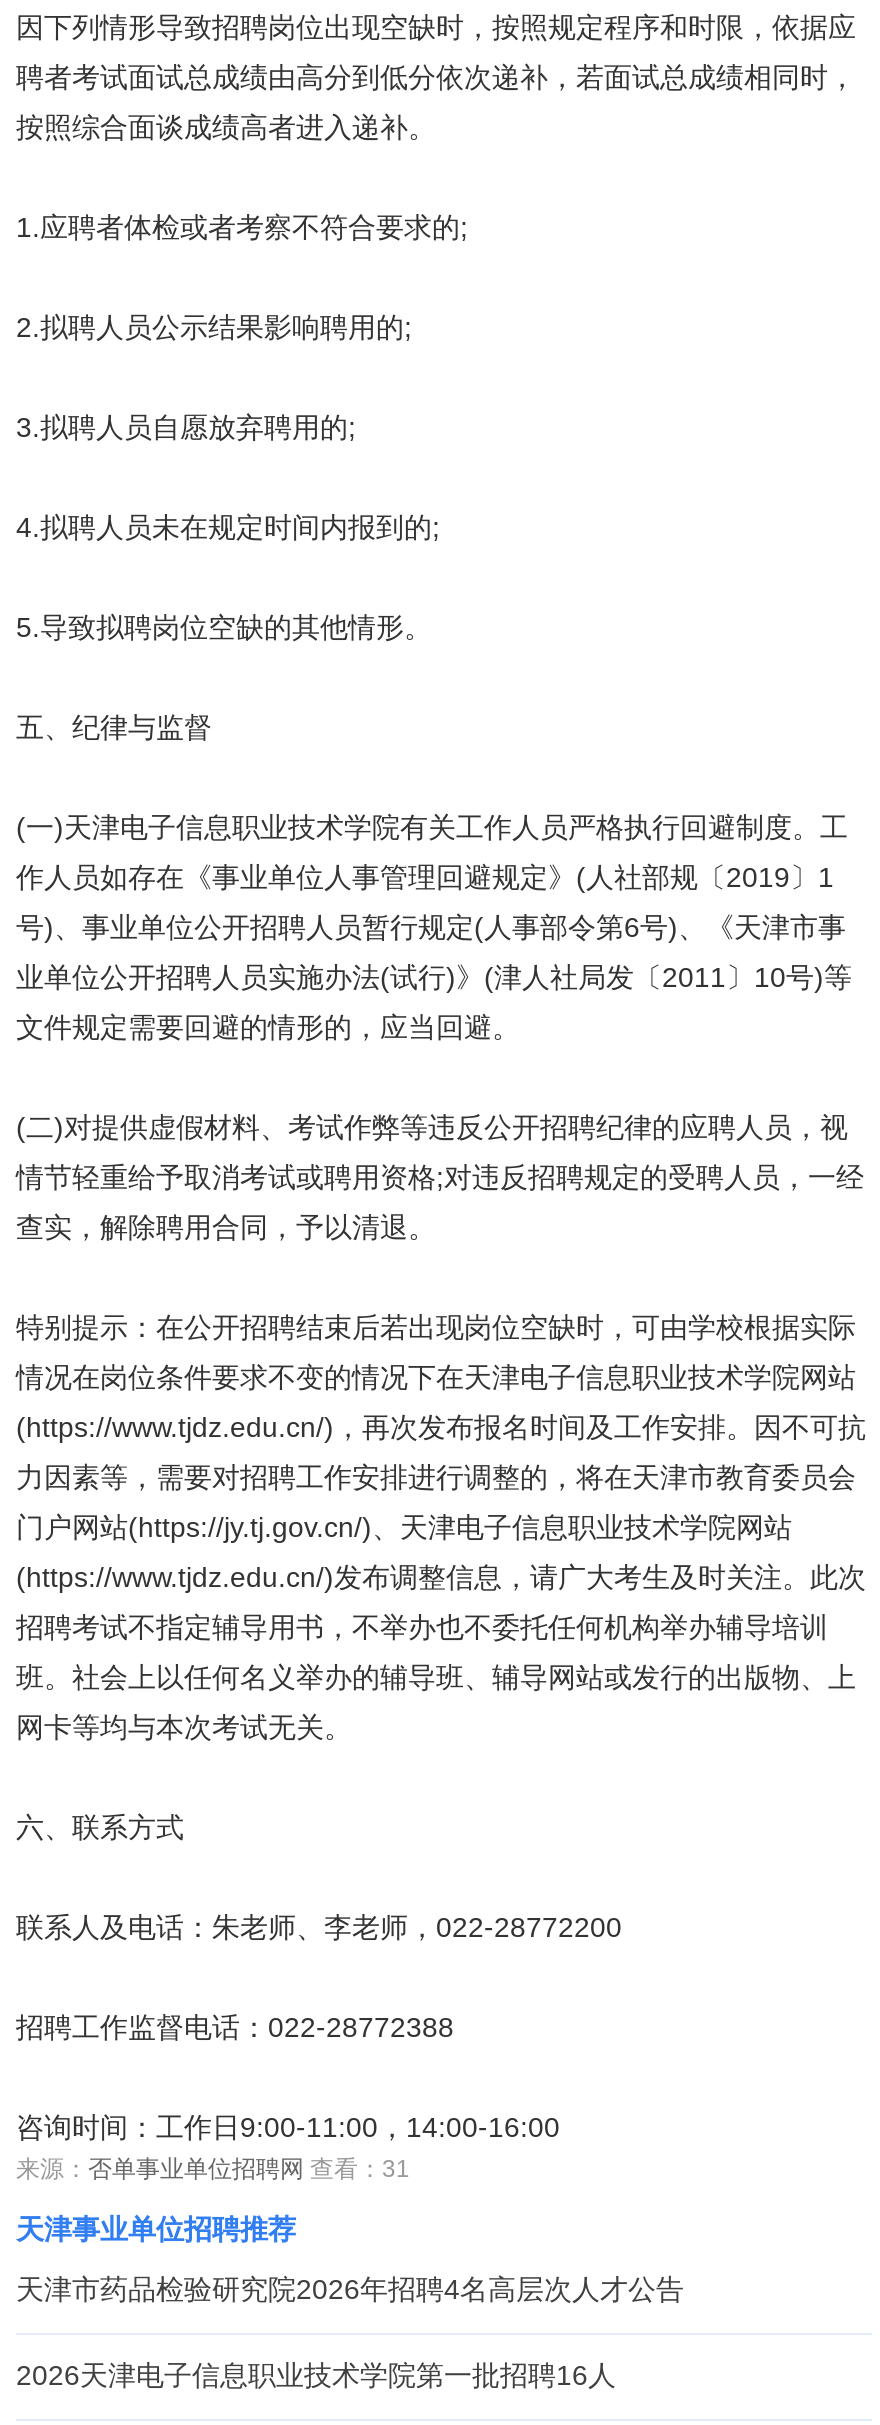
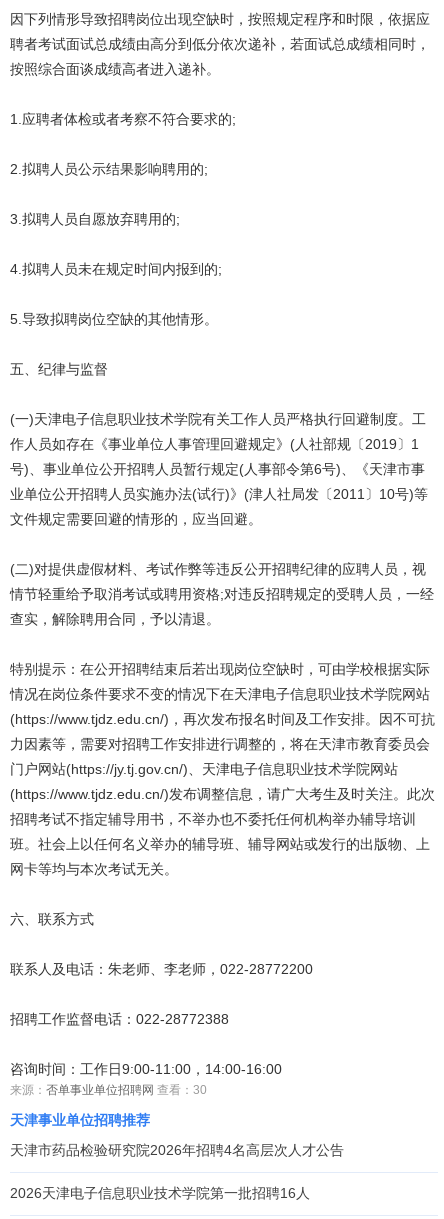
- 来源：否单事业单位招聘网查看：31
+ 来源：否单事业单位招聘网查看：30
